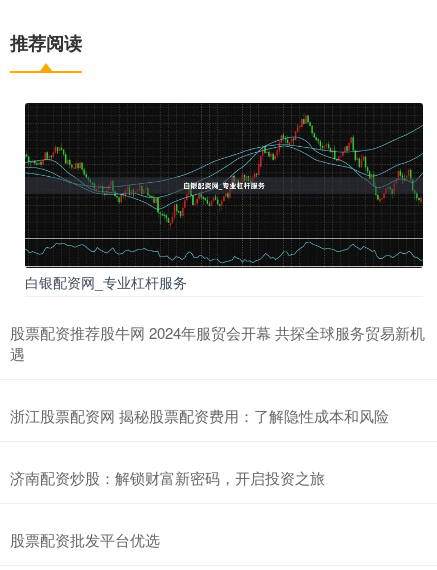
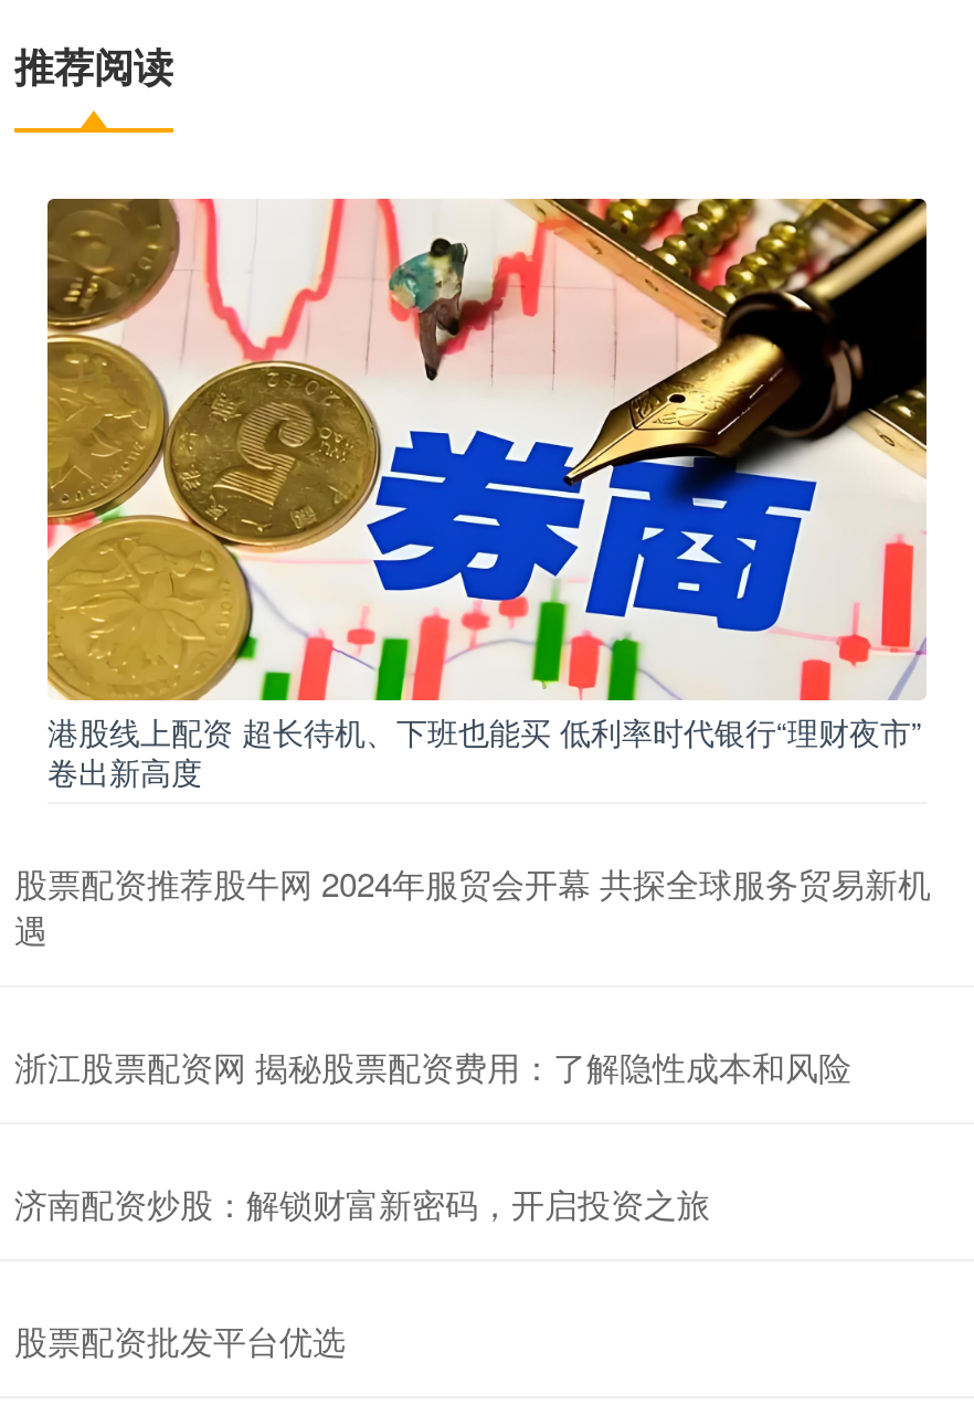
- [image]
- 白银配资网_专业杠杆服务
+ [image]
+ 港股线上配资 超长待机、下班也能买 低利率时代银行“理财夜市”
+ 卷出新高度
